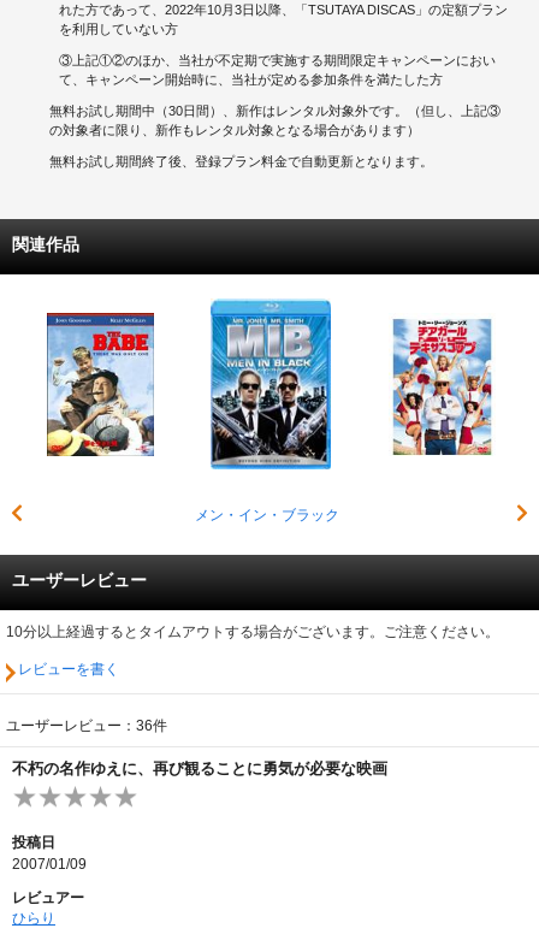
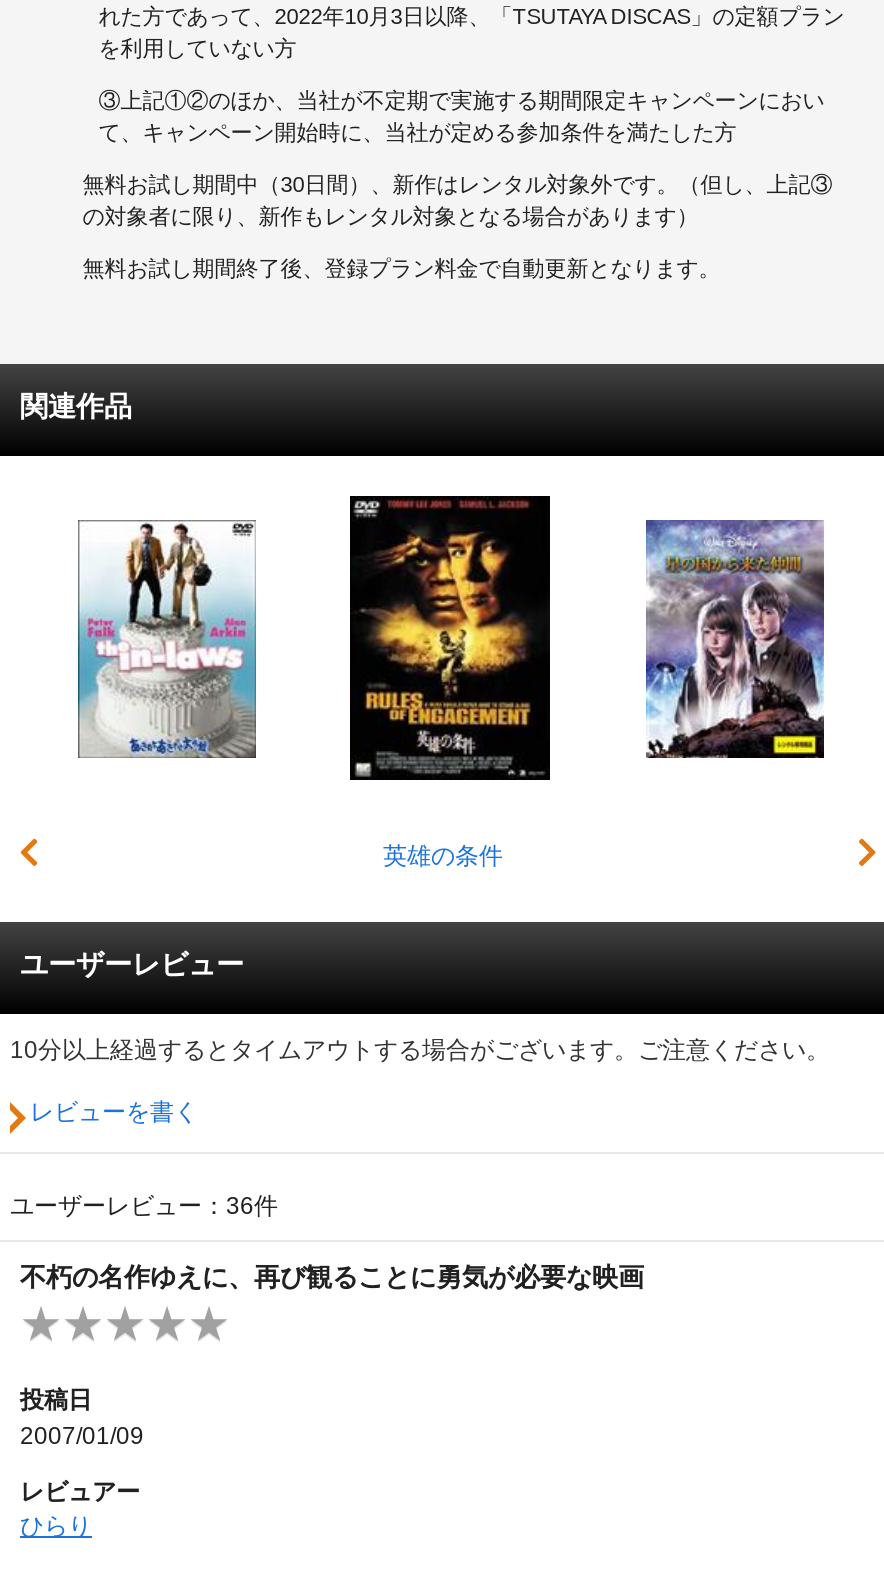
- [image]
- メン・イン・ブラック
+ [image]
+ 英雄の条件

- [image]
+ [image]

- [image]
+ [image]
